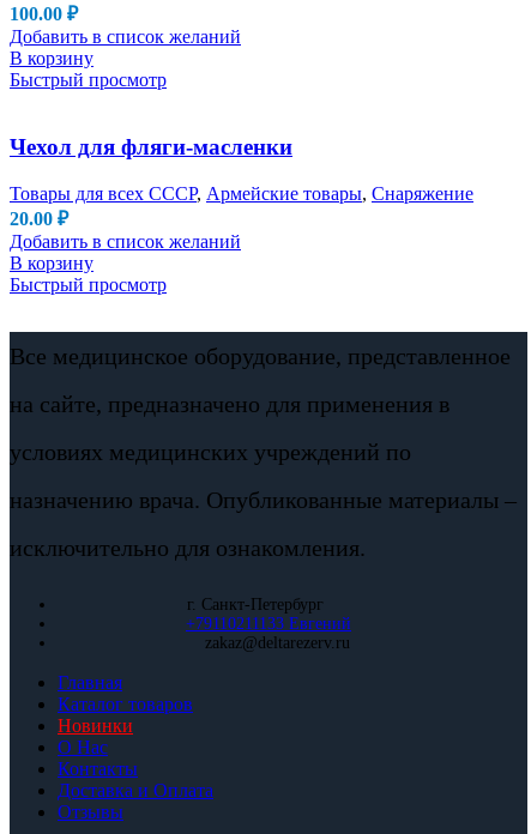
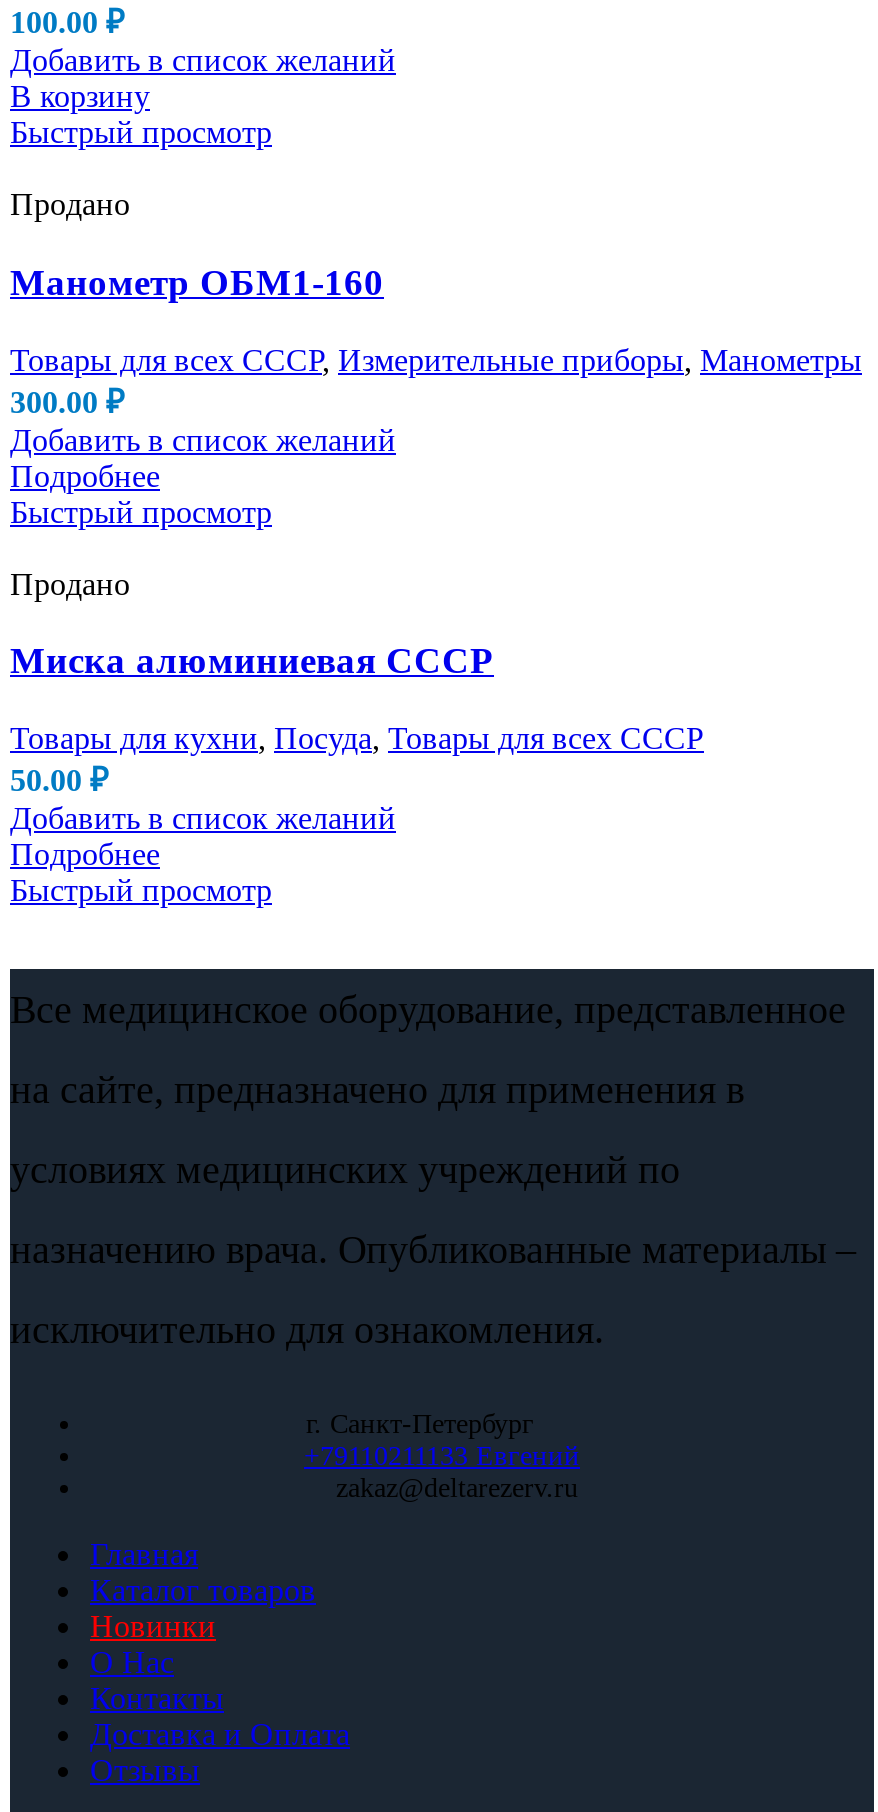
- Чехол для фляги-масленки
- Товары для всех СССР, Армейские товары, Снаряжение
- 20.00 ₽
+ Продано
+ Манометр ОБМ1-160
+ Товары для всех СССР, Измерительные приборы, Манометры
+ 300.00 ₽

- В корзину
+ Подробнее
+ Быстрый просмотр
+ Продано
+ Миска алюминиевая СССР
+ Товары для кухни, Посуда, Товары для всех СССР
+ 50.00 ₽
+ Добавить в список желаний
+ Подробнее
